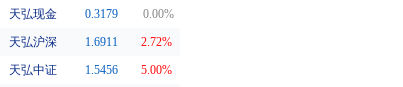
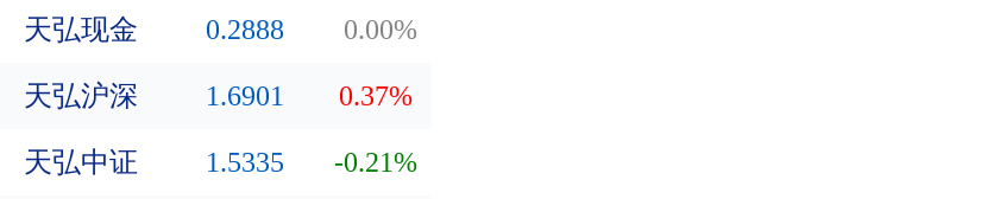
- 0.3179 0.00%
+ 0.2888 0.00%

- 1.6911
+ 1.6901

- 2.72%
+ 0.37%

- 1.5456
+ 1.5335

- 5.00%
+ -0.21%
